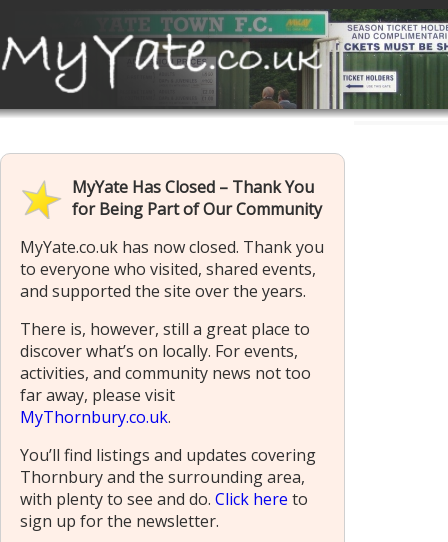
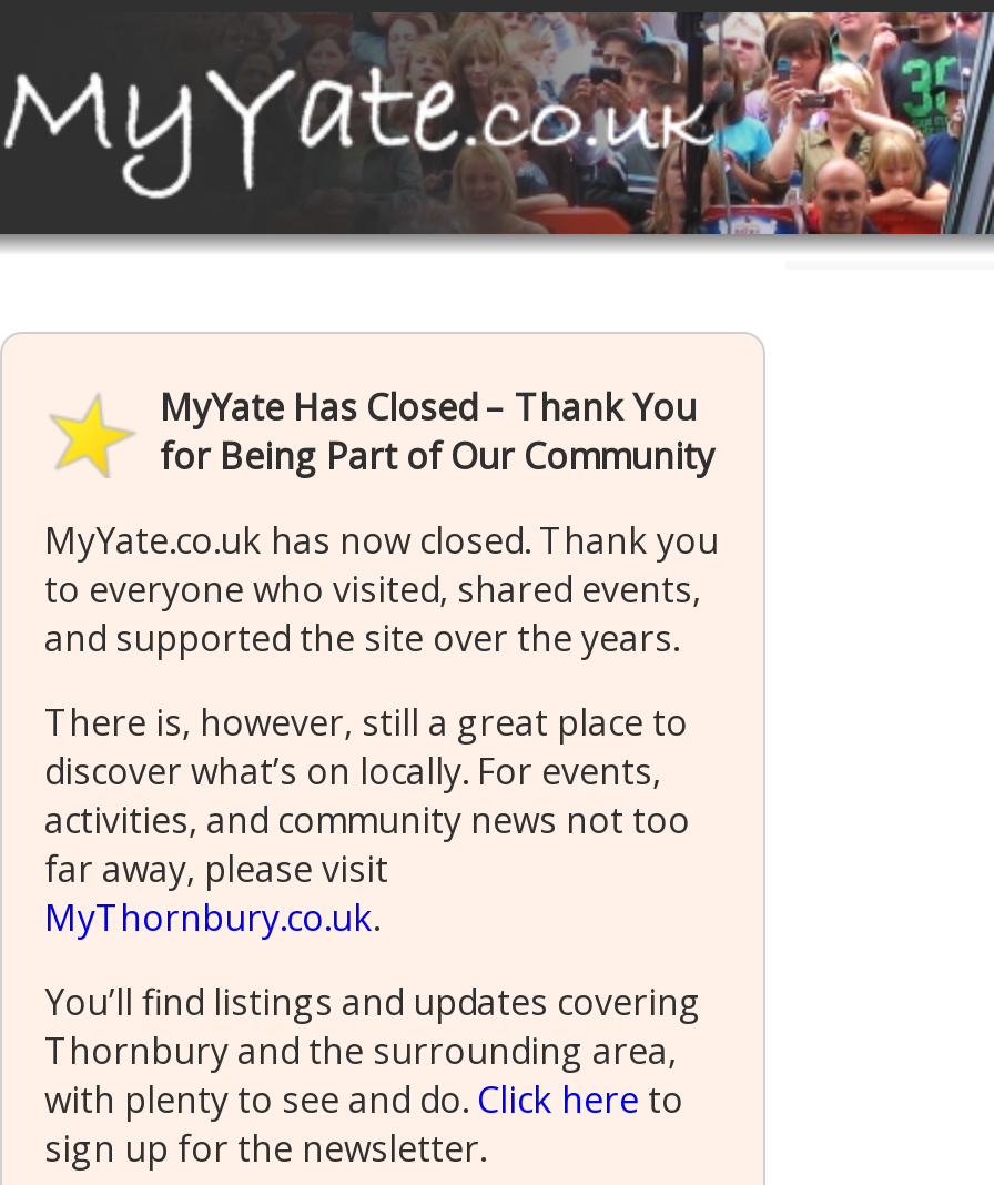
- [image]
+ [image]
